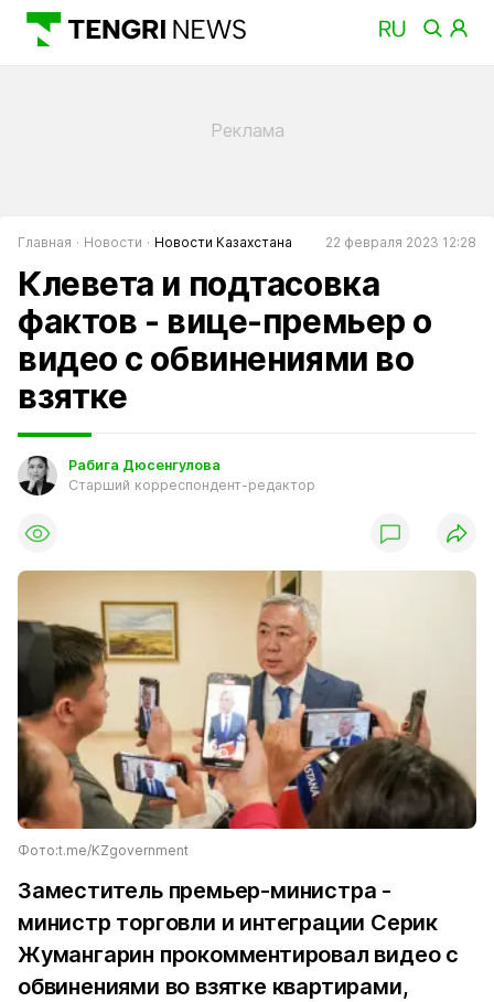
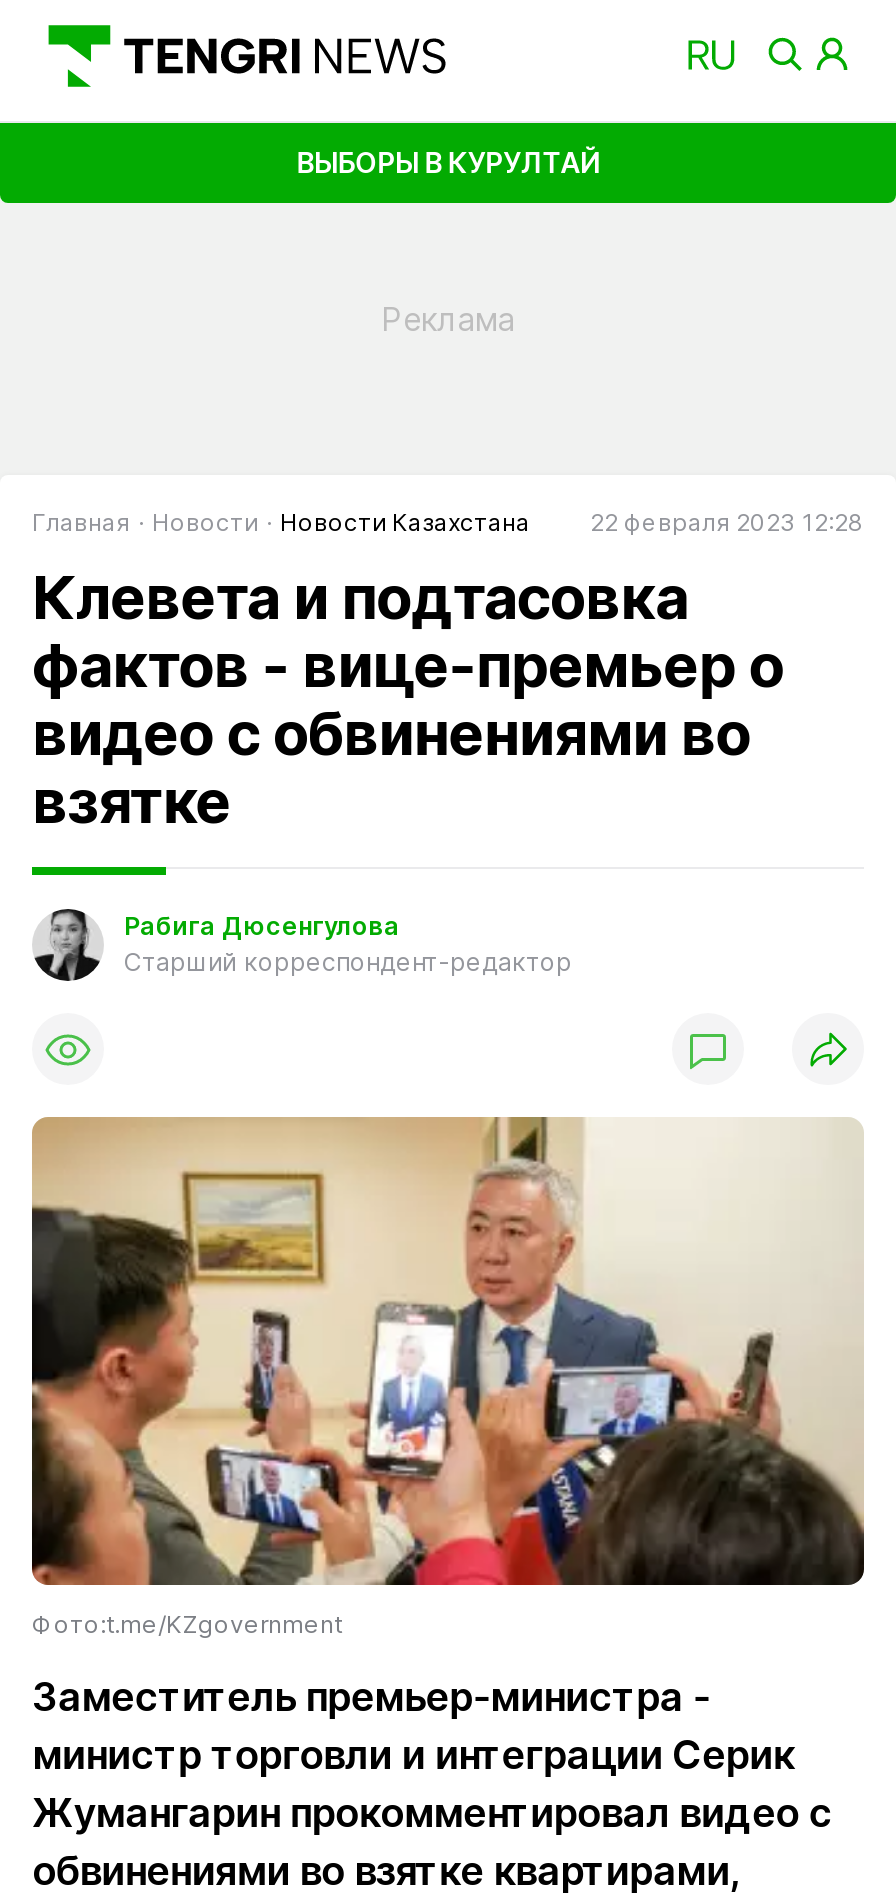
+ ВЫБОРЫ В КУРУЛТАЙ
